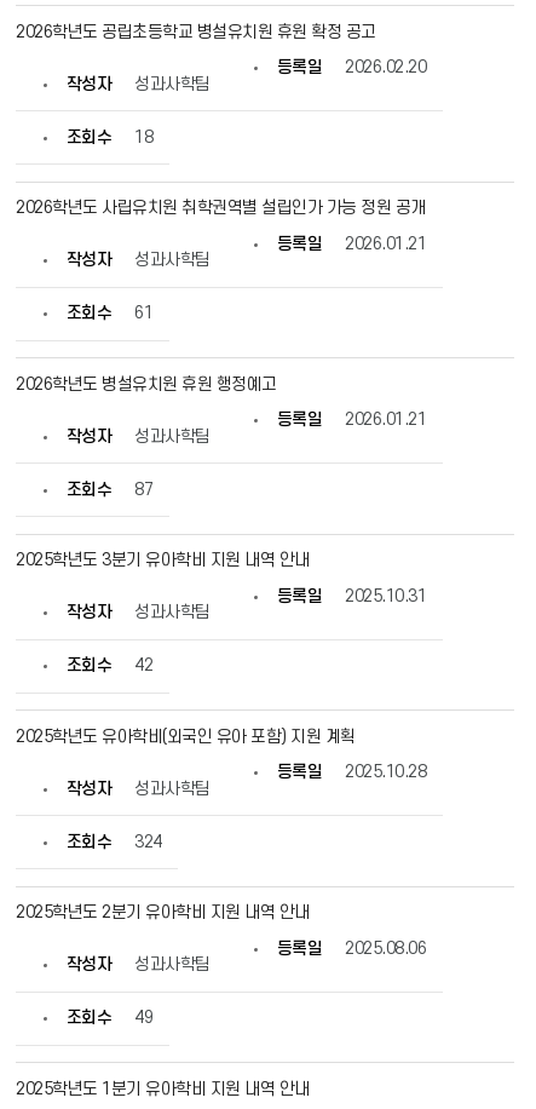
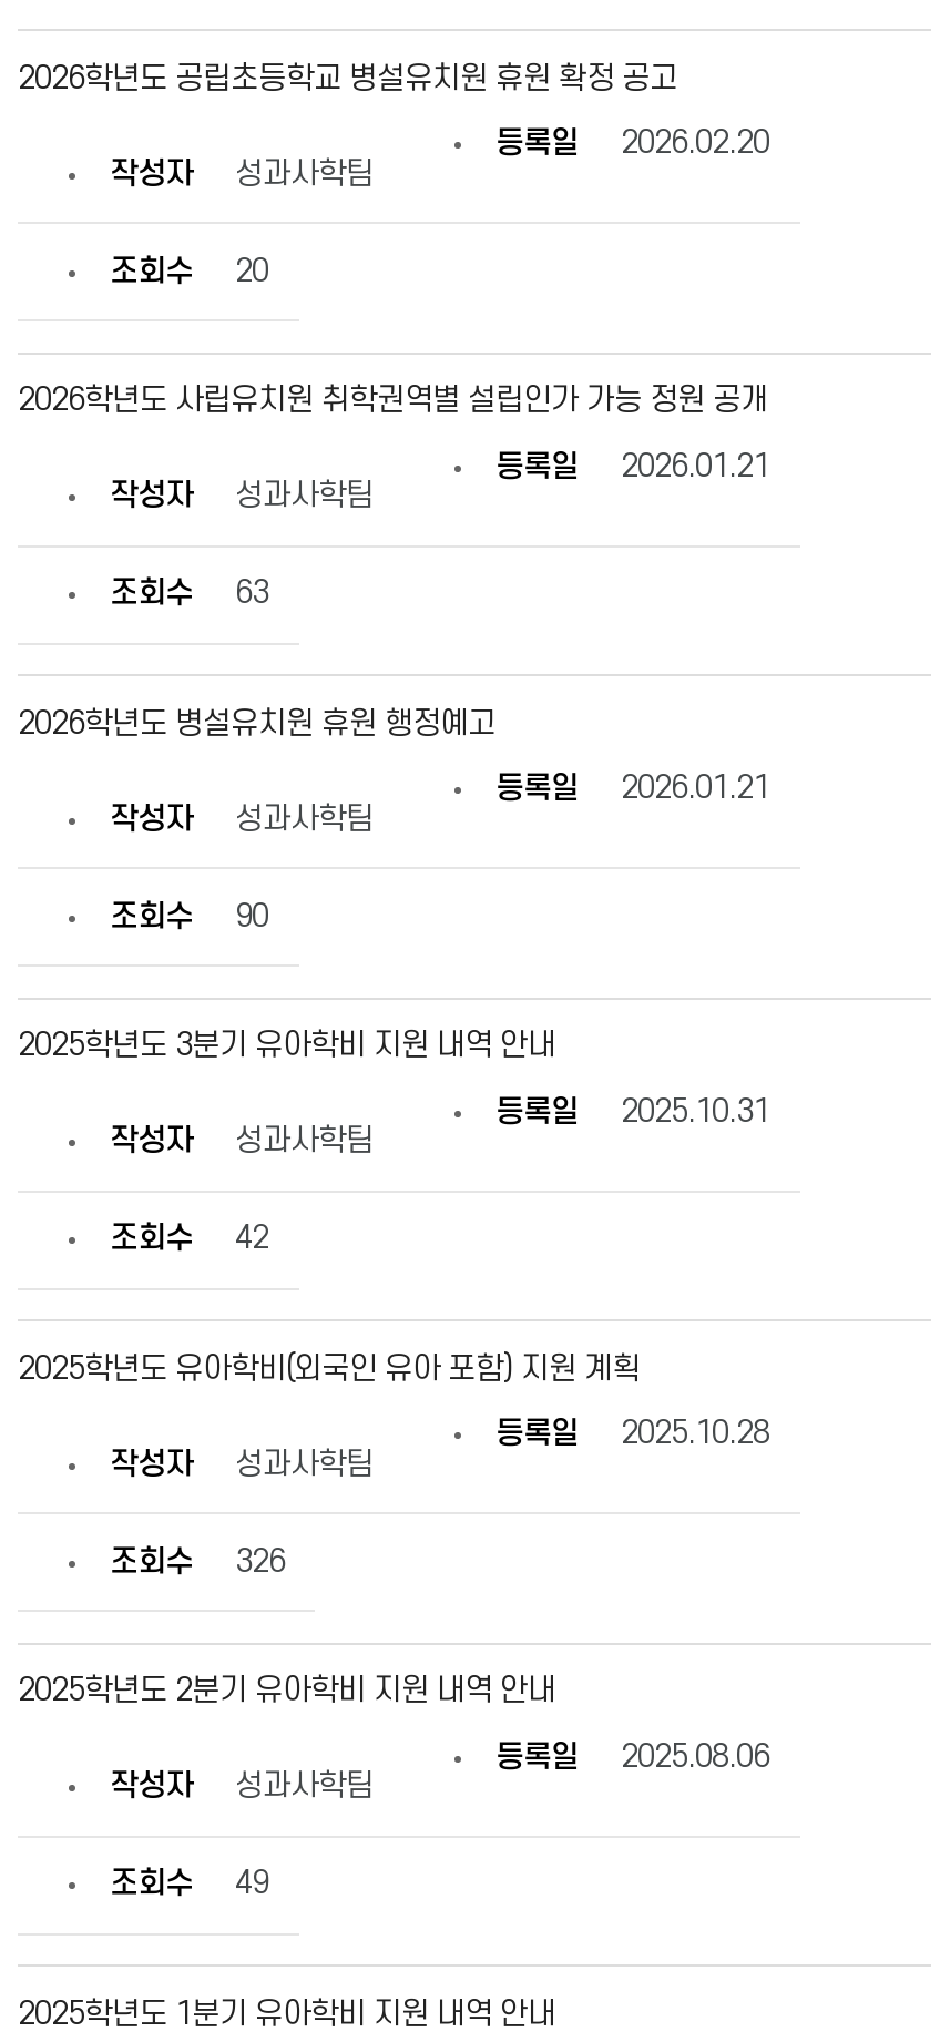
- 조회수 18
+ 조회수 20

- 조회수 61
+ 조회수 63

- 조회수 87
+ 조회수 90

- 조회수 324
+ 조회수 326
